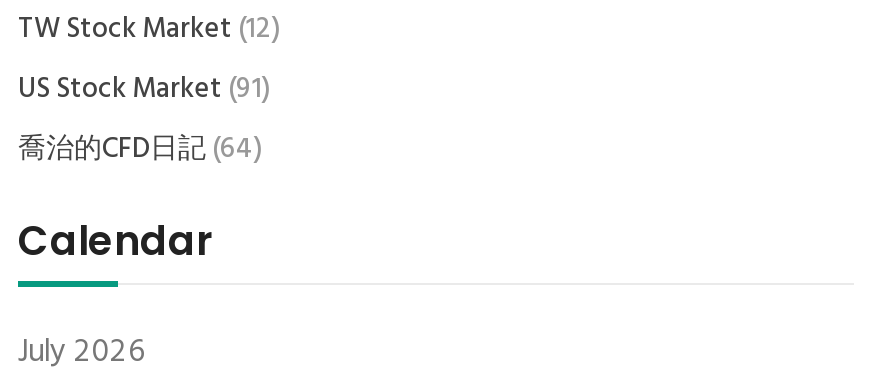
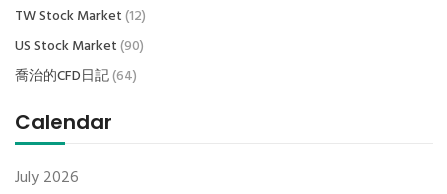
- US Stock Market (91)
+ US Stock Market (90)
